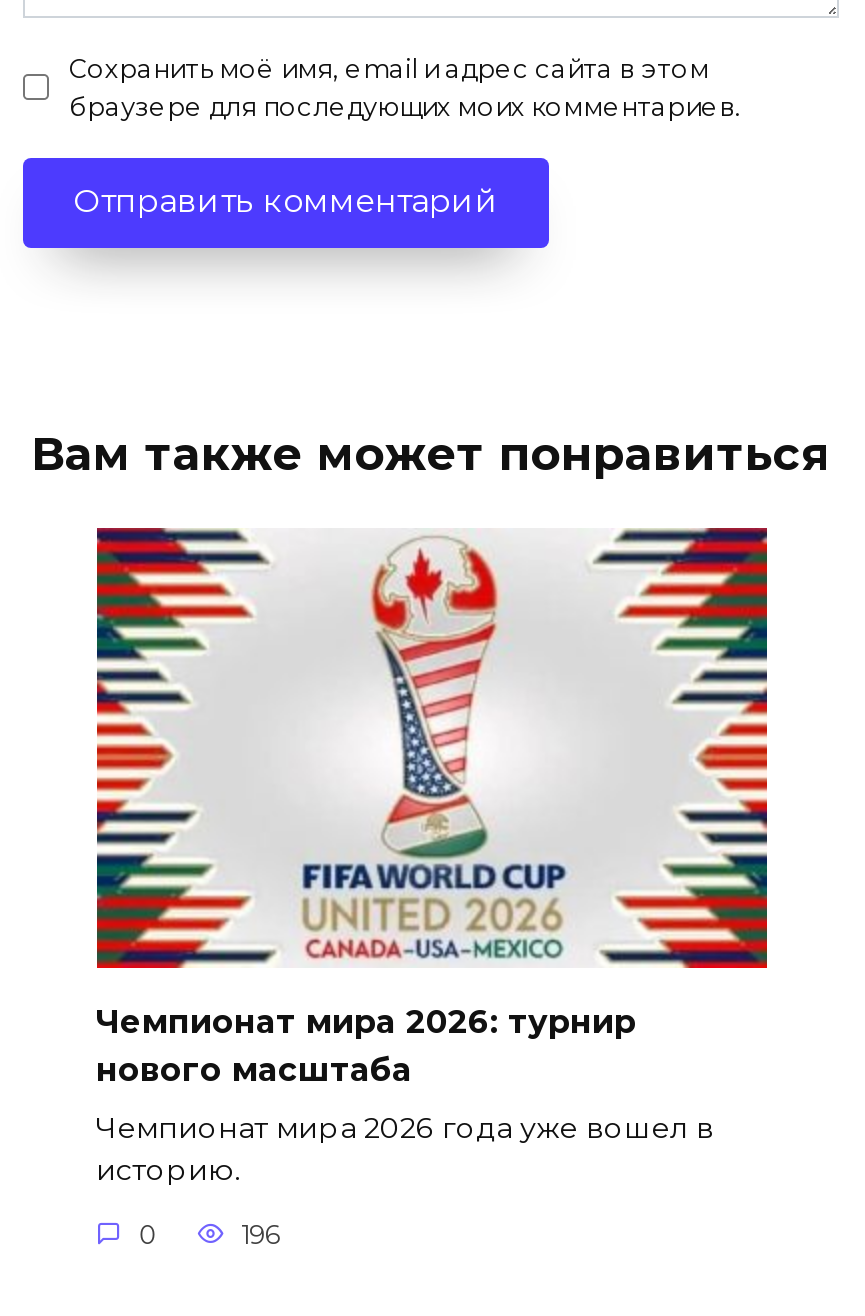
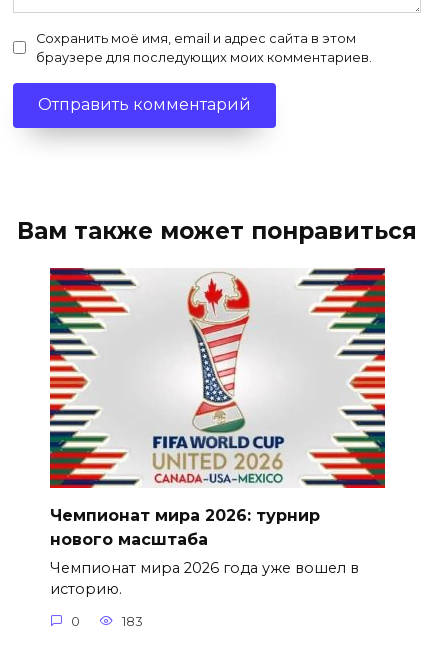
- 196
+ 183
